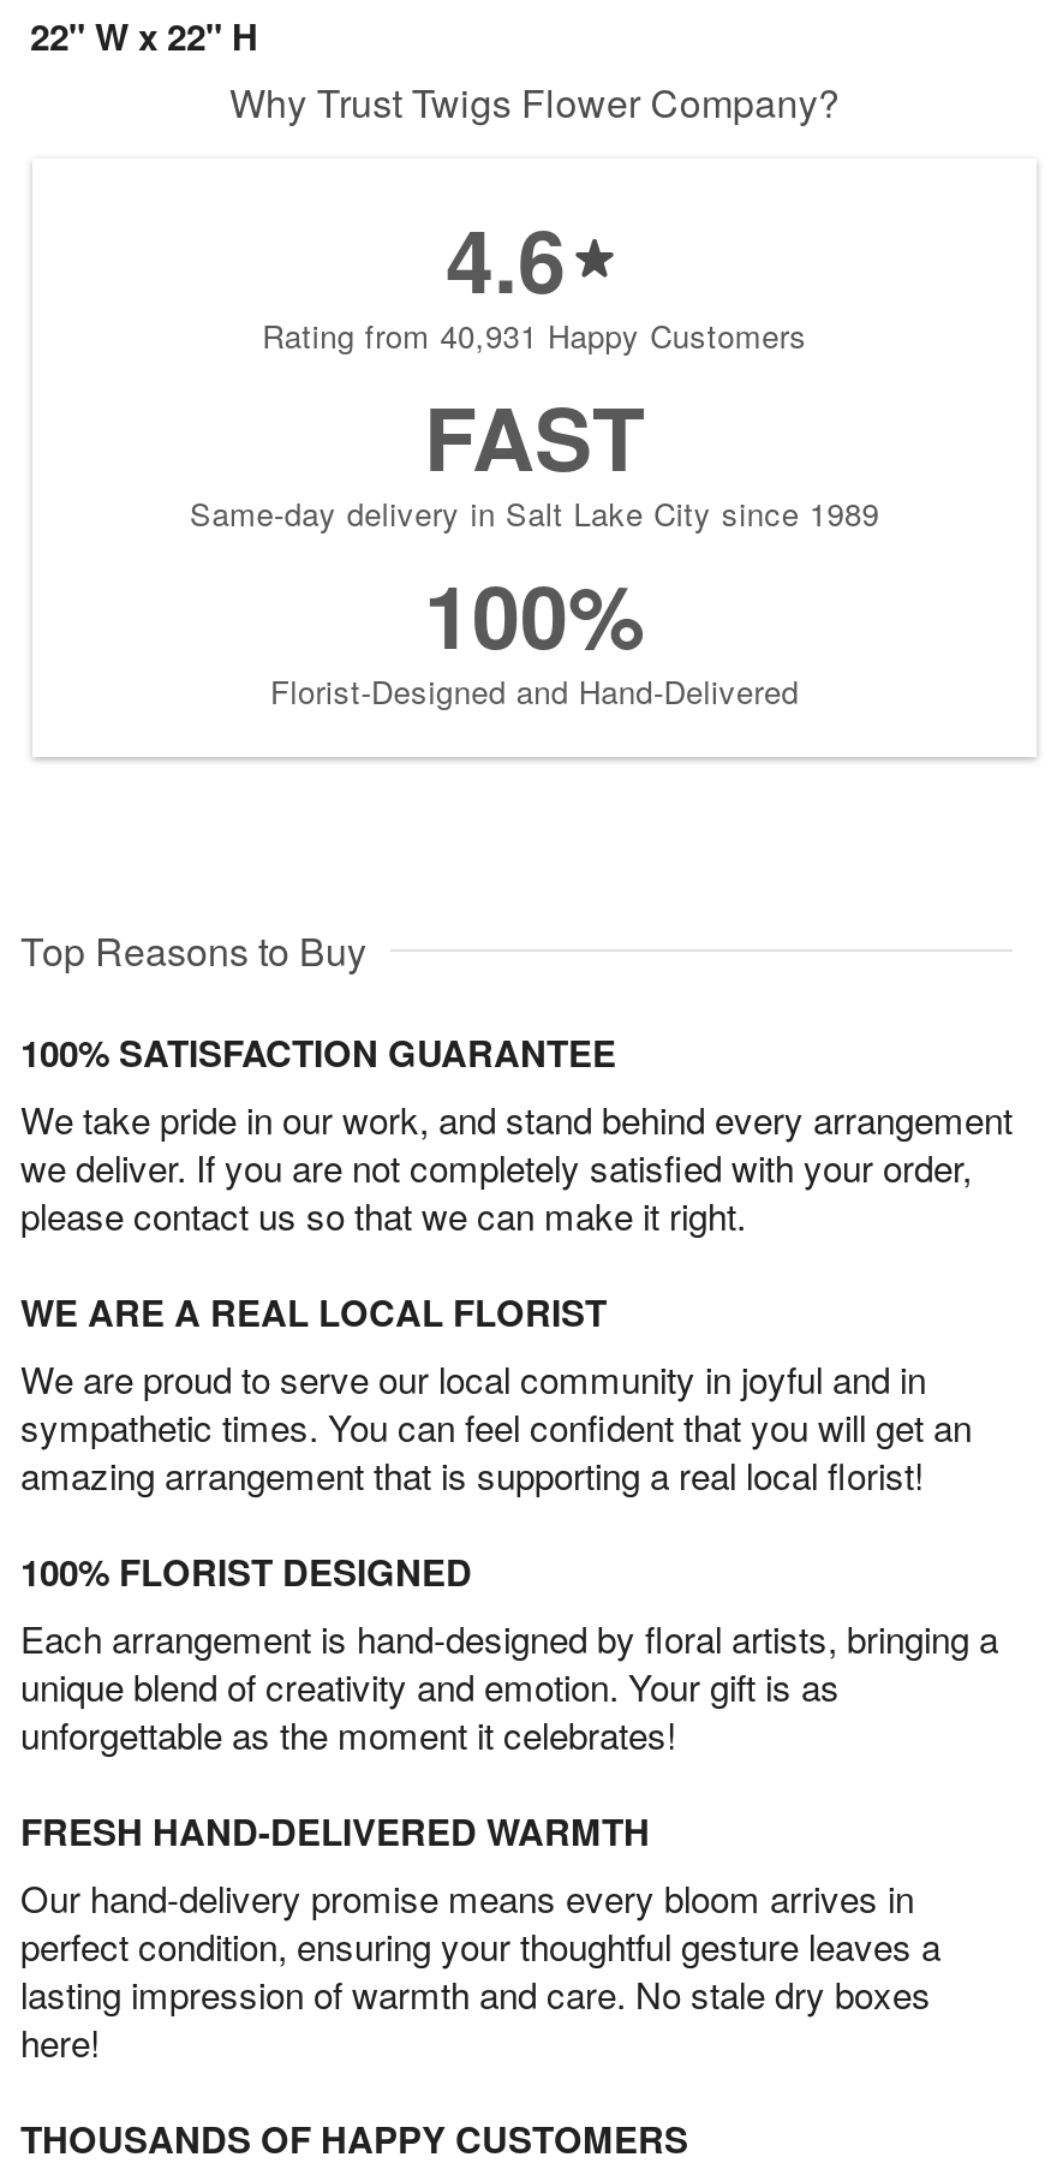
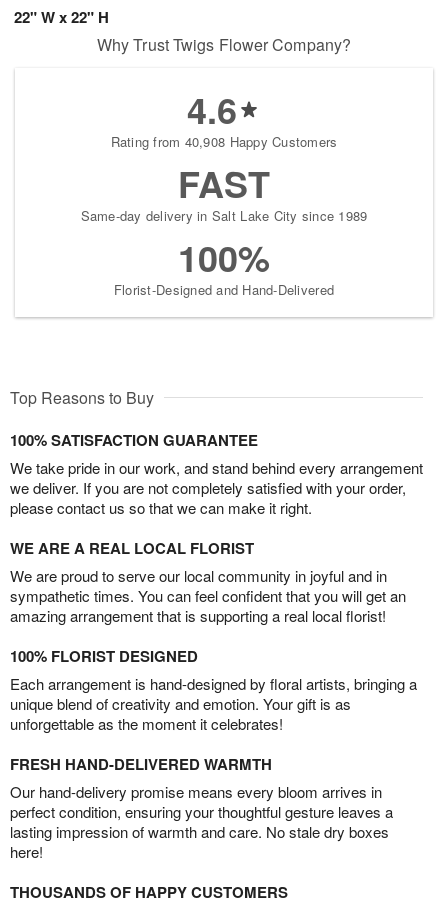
- Rating from 40,931 Happy Customers
+ Rating from 40,908 Happy Customers
